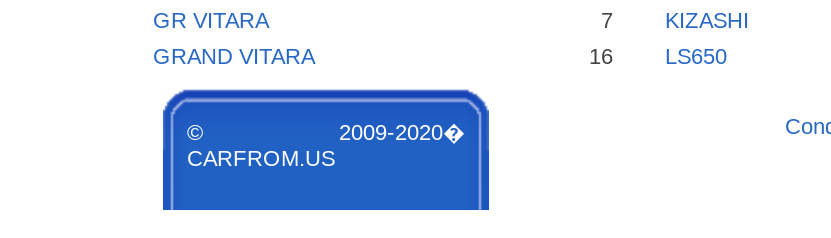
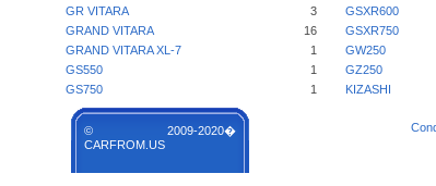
- 7
- KIZASHI
+ 3
+ GSXR600

- LS650
+ GSXR750
+ GRAND VITARA XL-7
+ 1
+ GW250
+ GS550
+ 1
+ GZ250
+ GS750
+ 1
+ KIZASHI
